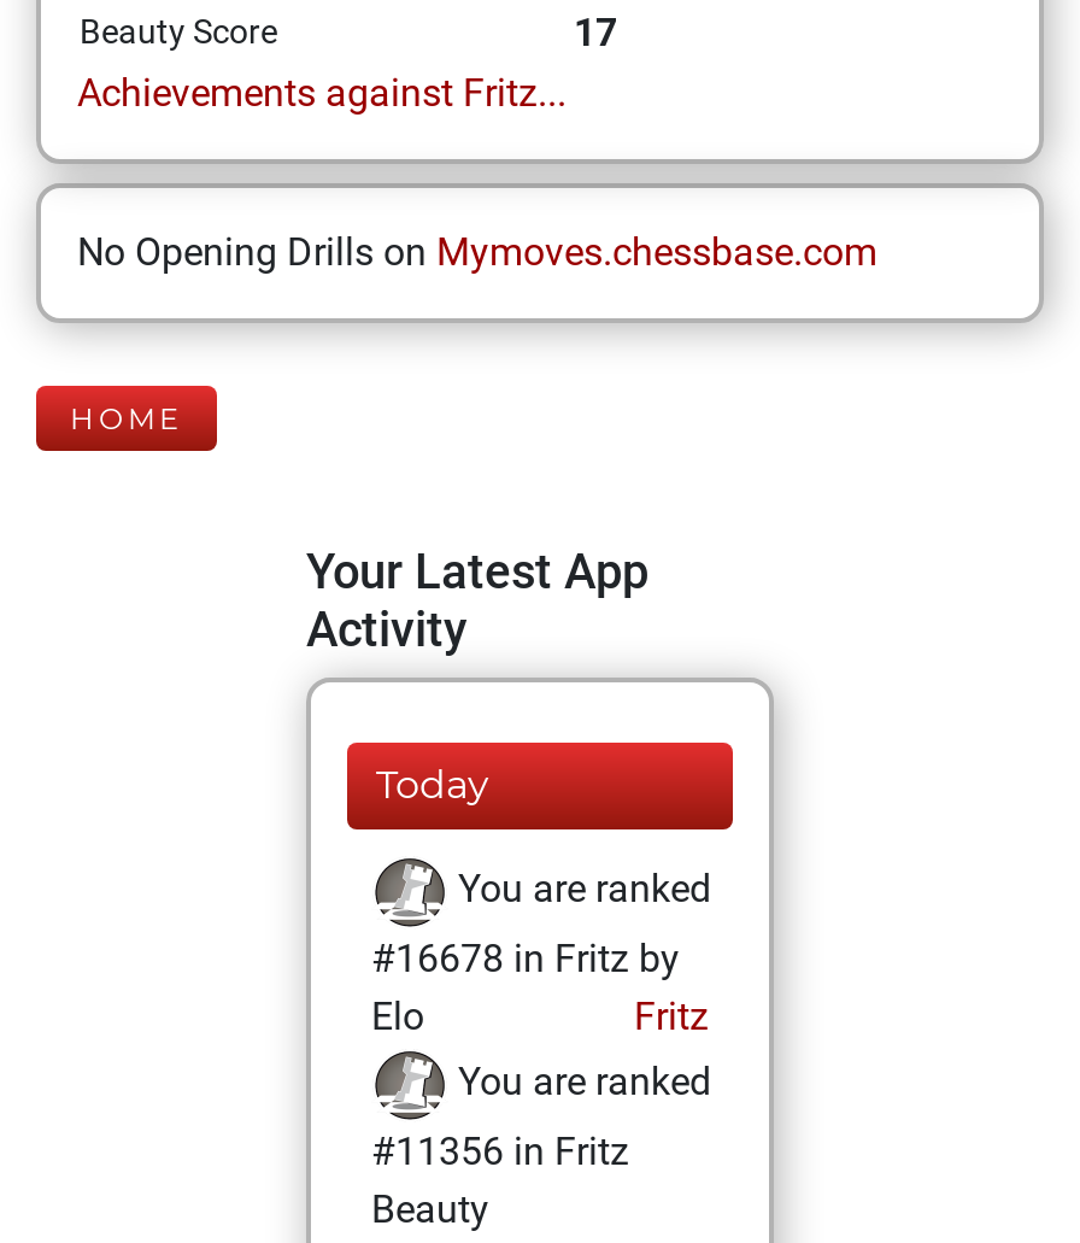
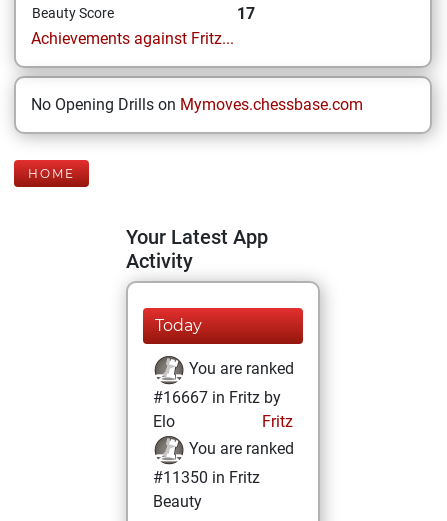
- #16678 in Fritz by
+ #16667 in Fritz by

- #11356 in Fritz
+ #11350 in Fritz
